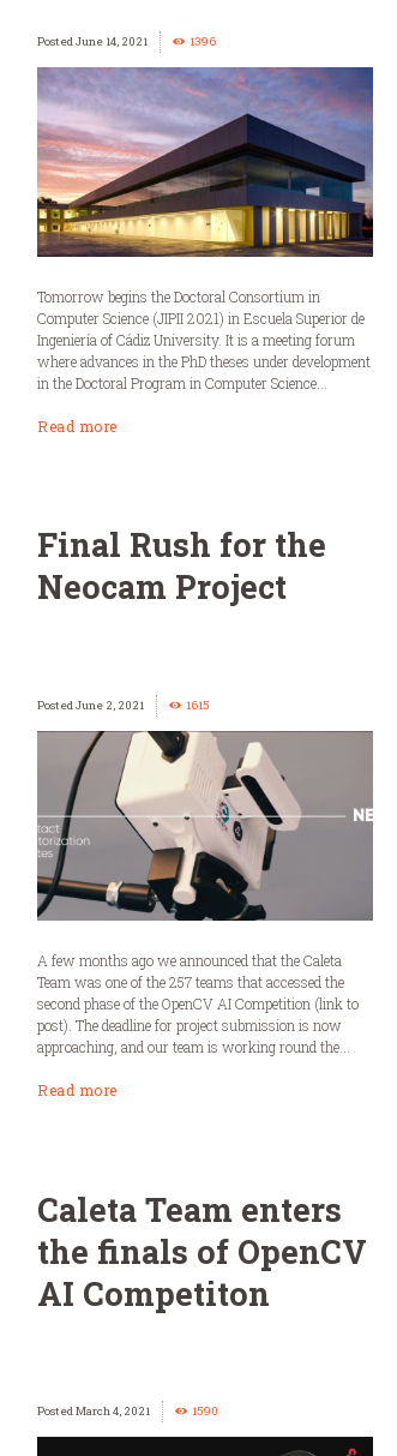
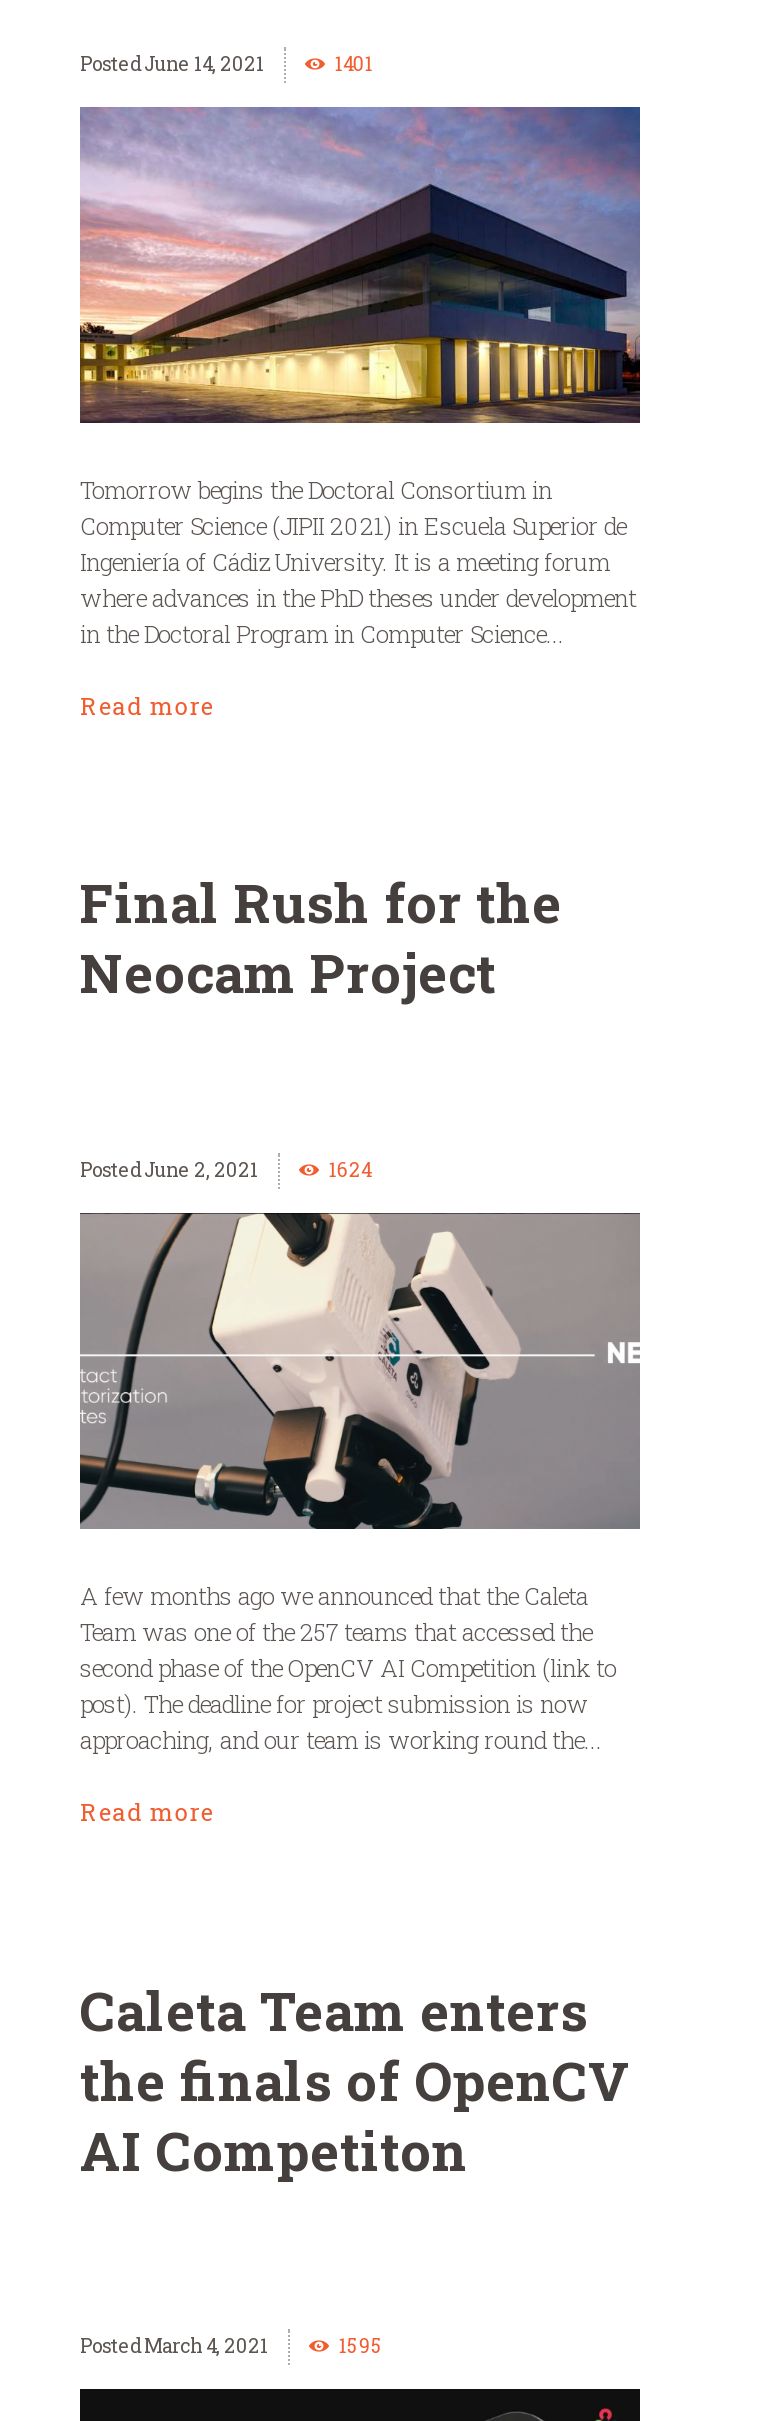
- 1396
+ 1401

- 1615
+ 1624

- 1590
+ 1595
